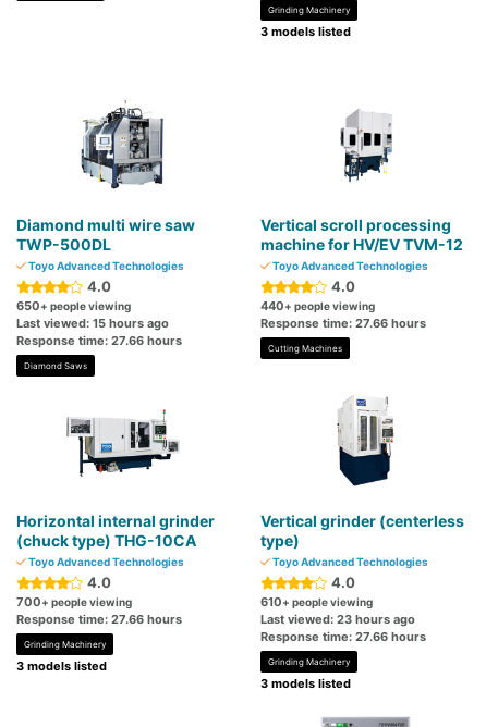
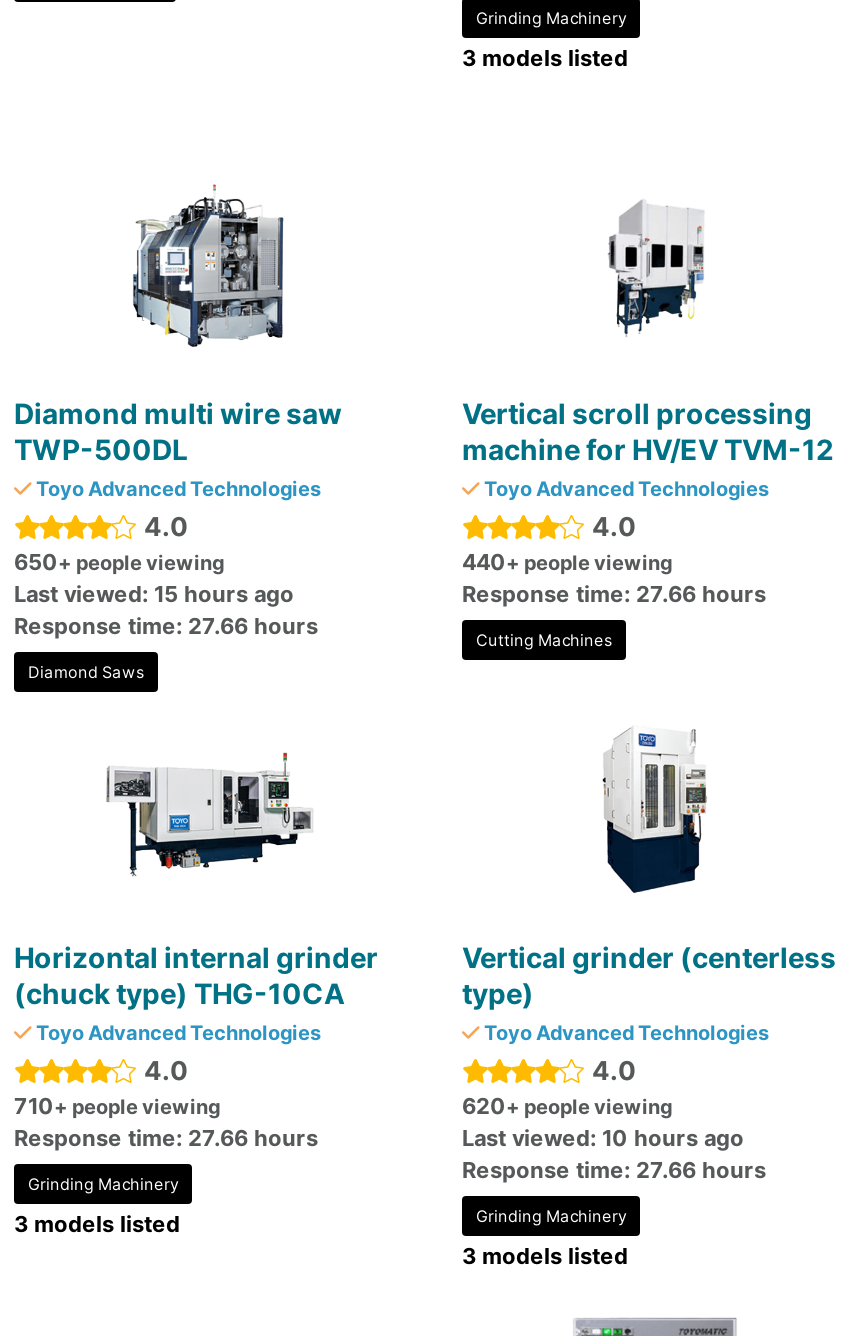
- 700+ people viewing
+ 710+ people viewing

- 610+ people viewing
+ 620+ people viewing

- Last viewed: 23 hours ago
+ Last viewed: 10 hours ago
